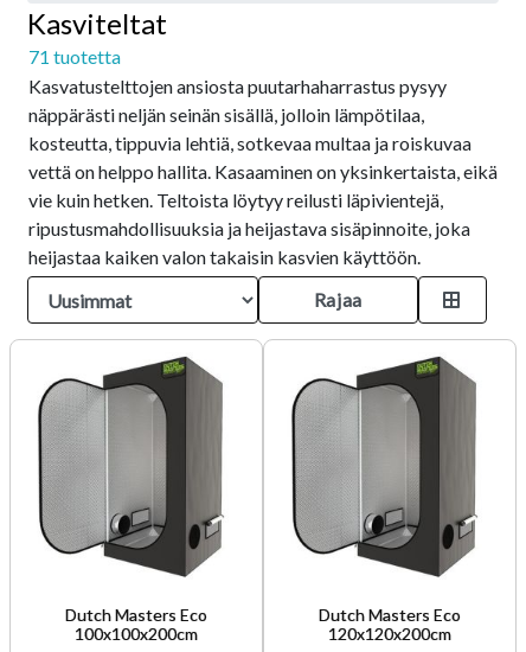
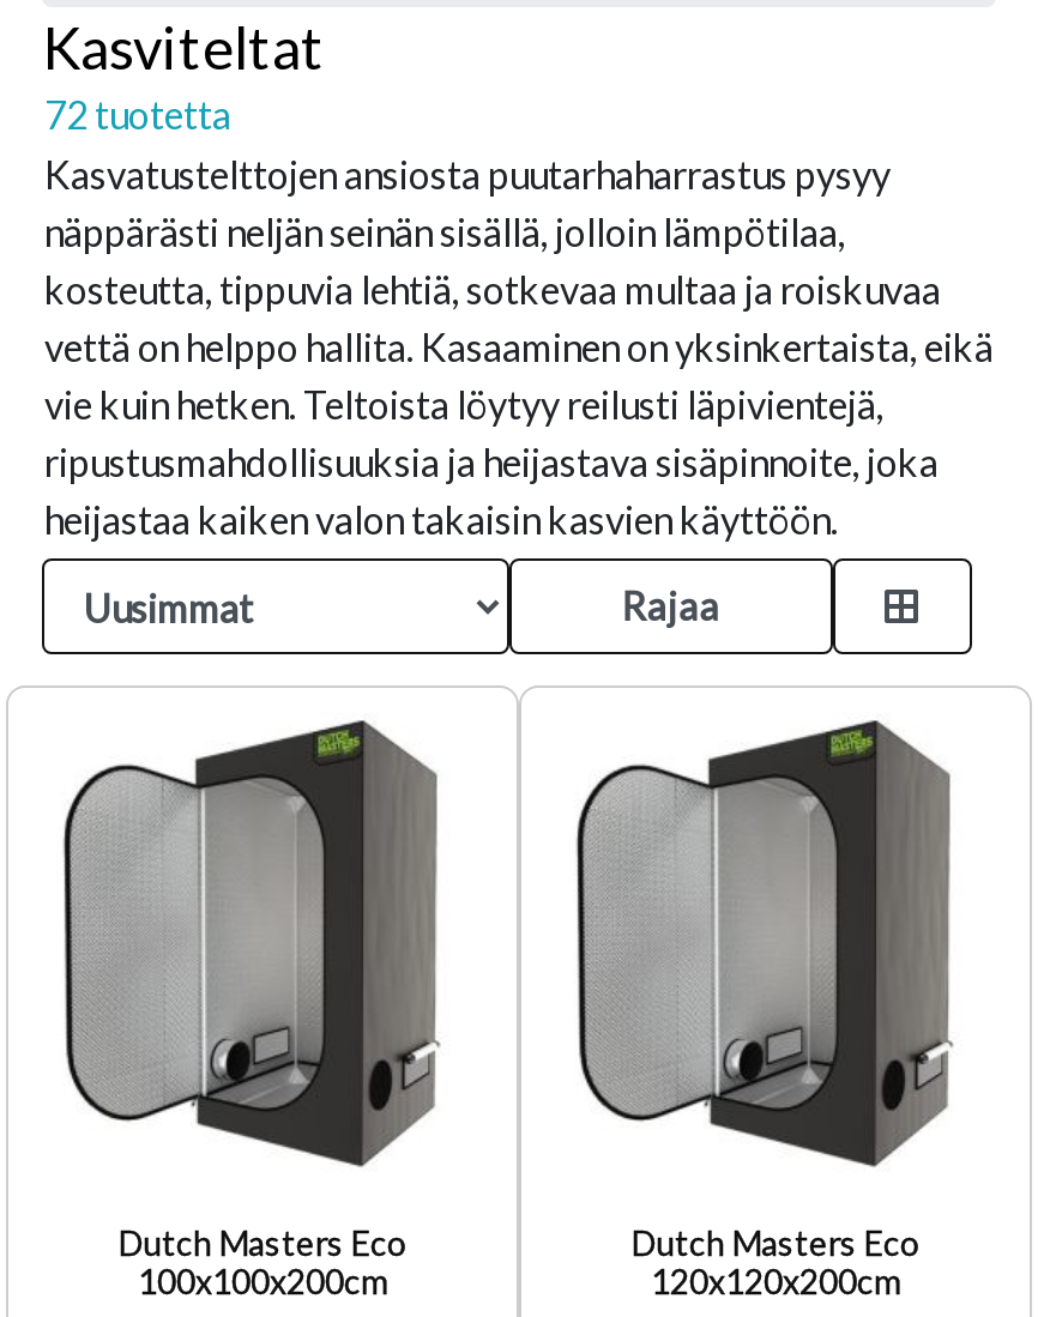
- 71 tuotetta
+ 72 tuotetta
